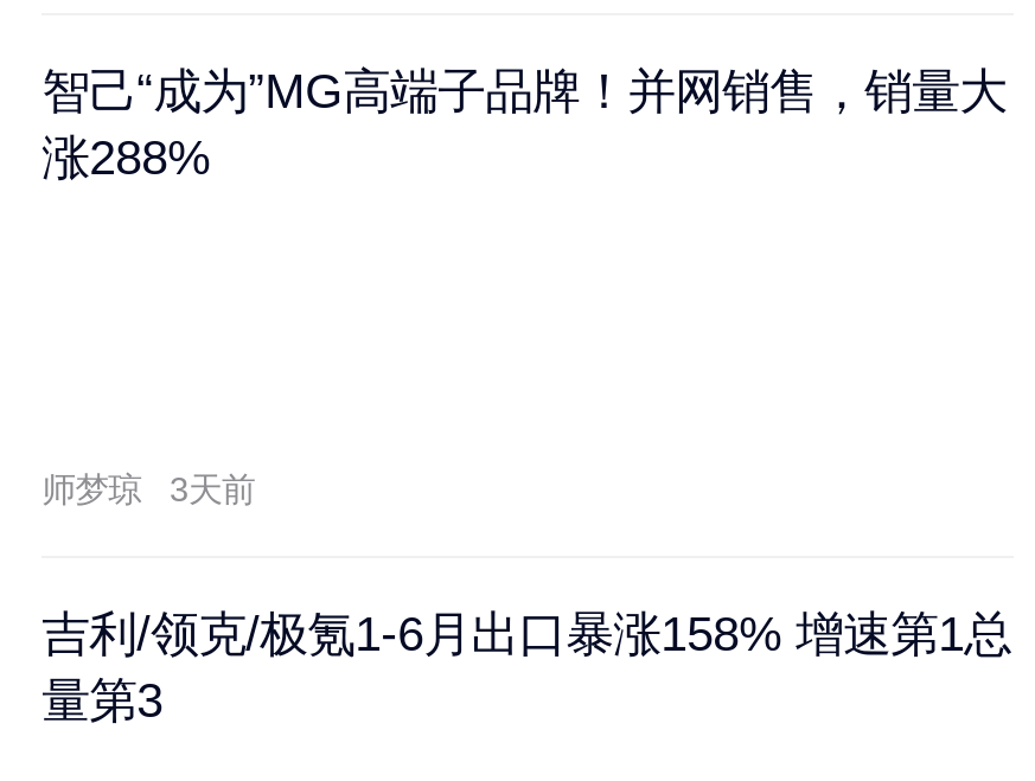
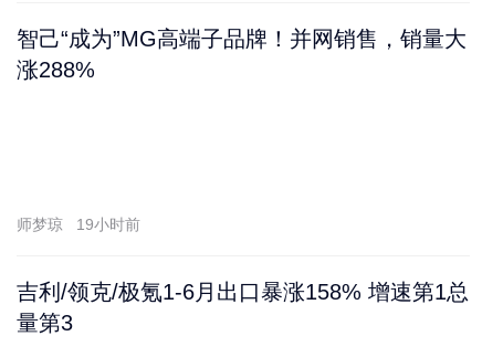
- 师梦琼 3天前
+ 师梦琼 19小时前
